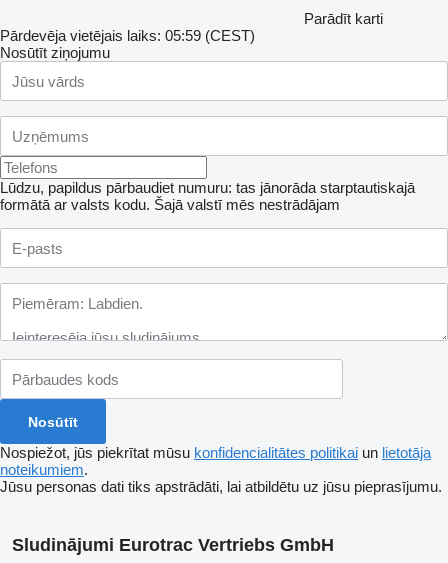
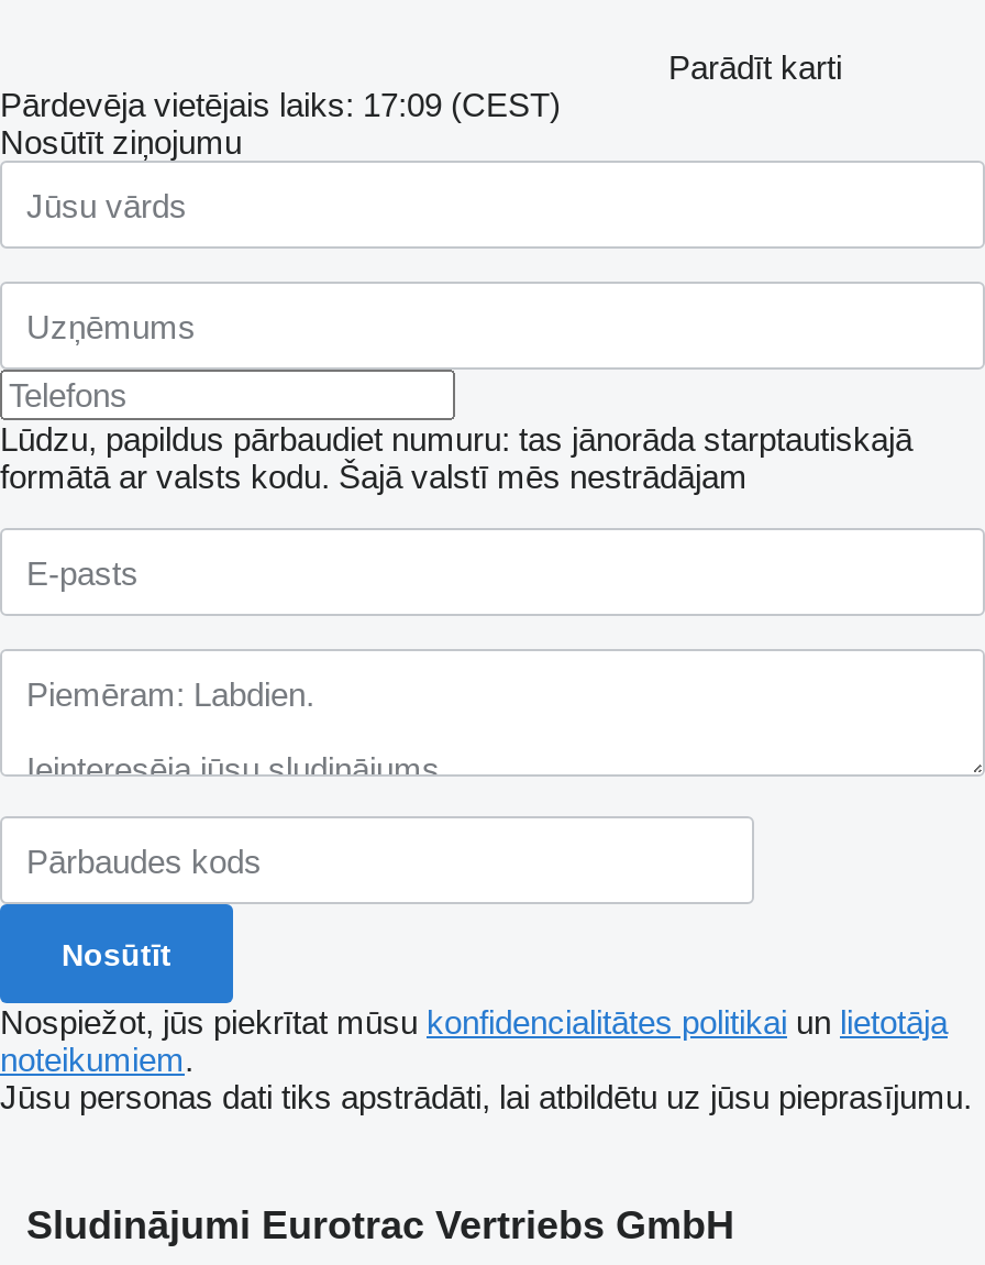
- Pārdevēja vietējais laiks: 05:59 (CEST)
+ Pārdevēja vietējais laiks: 17:09 (CEST)
